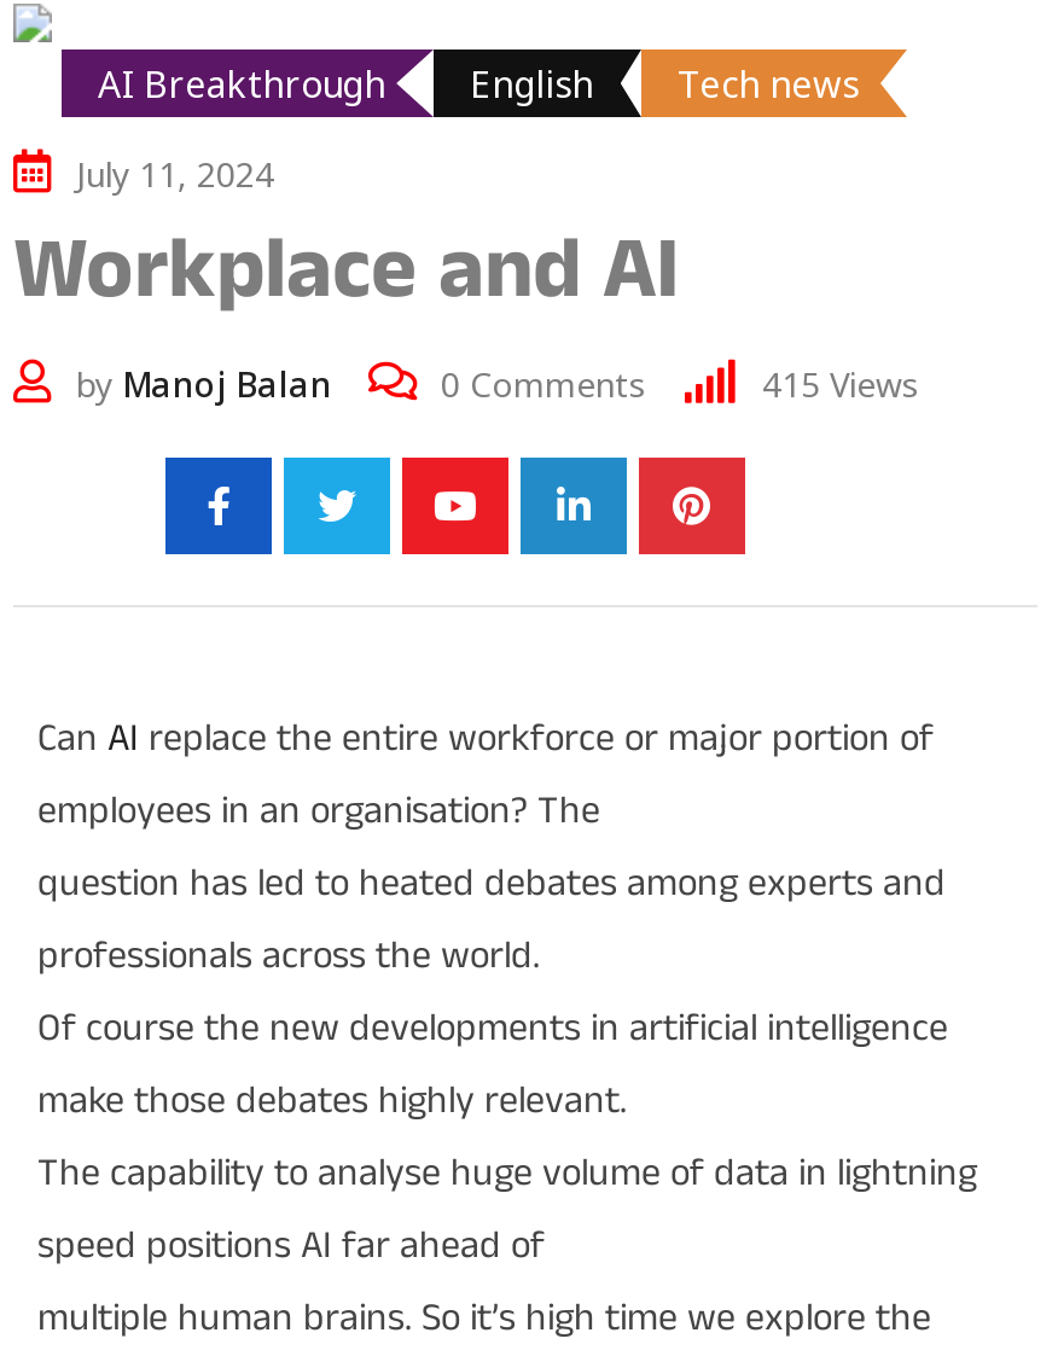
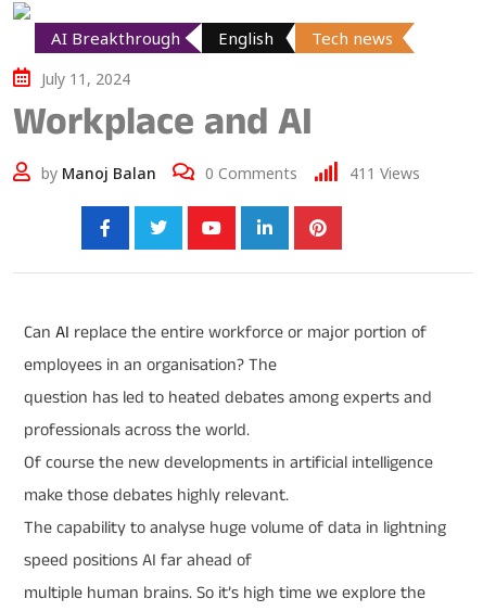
- 415 Views
+ 411 Views
